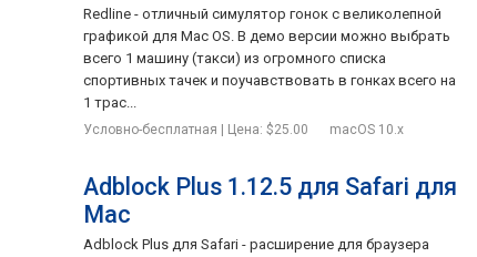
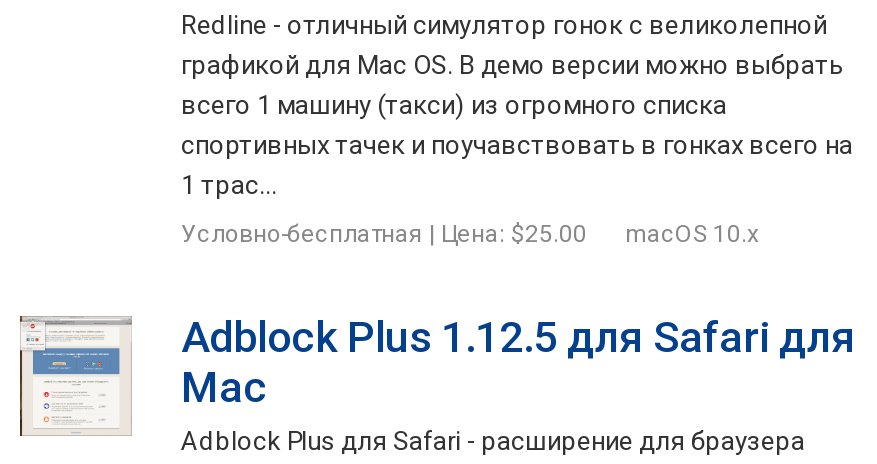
+ [image]
